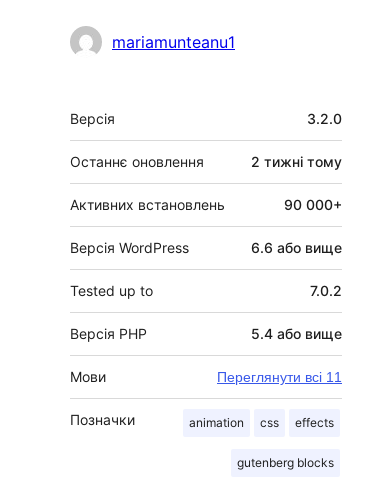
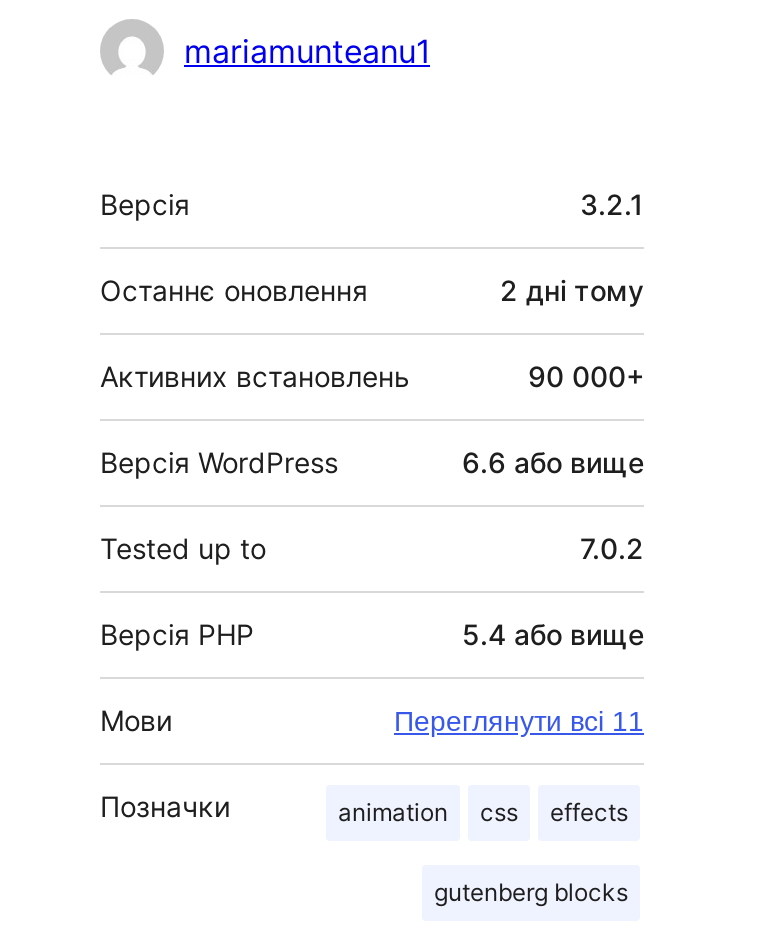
- 3.2.0
+ 3.2.1

- 2 тижні тому
+ 2 дні тому
